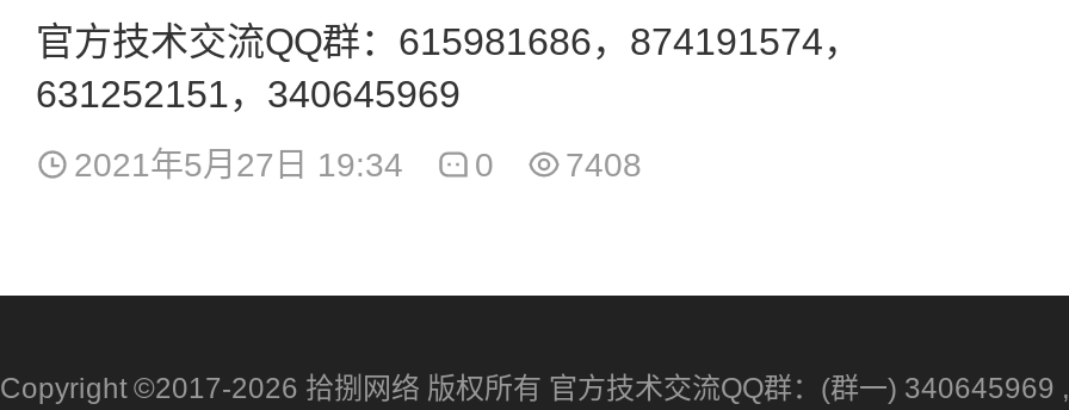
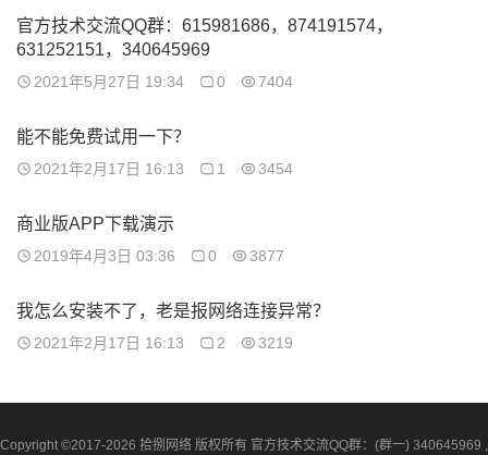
- 7408
+ 7404
+ 能不能免费试用一下？
+ 2021年2月17日 16:13
+ 1
+ 3454
+ 商业版APP下载演示
+ 2019年4月3日 03:36
+ 0
+ 3877
+ 我怎么安装不了，老是报网络连接异常？
+ 2021年2月17日 16:13
+ 2
+ 3219
